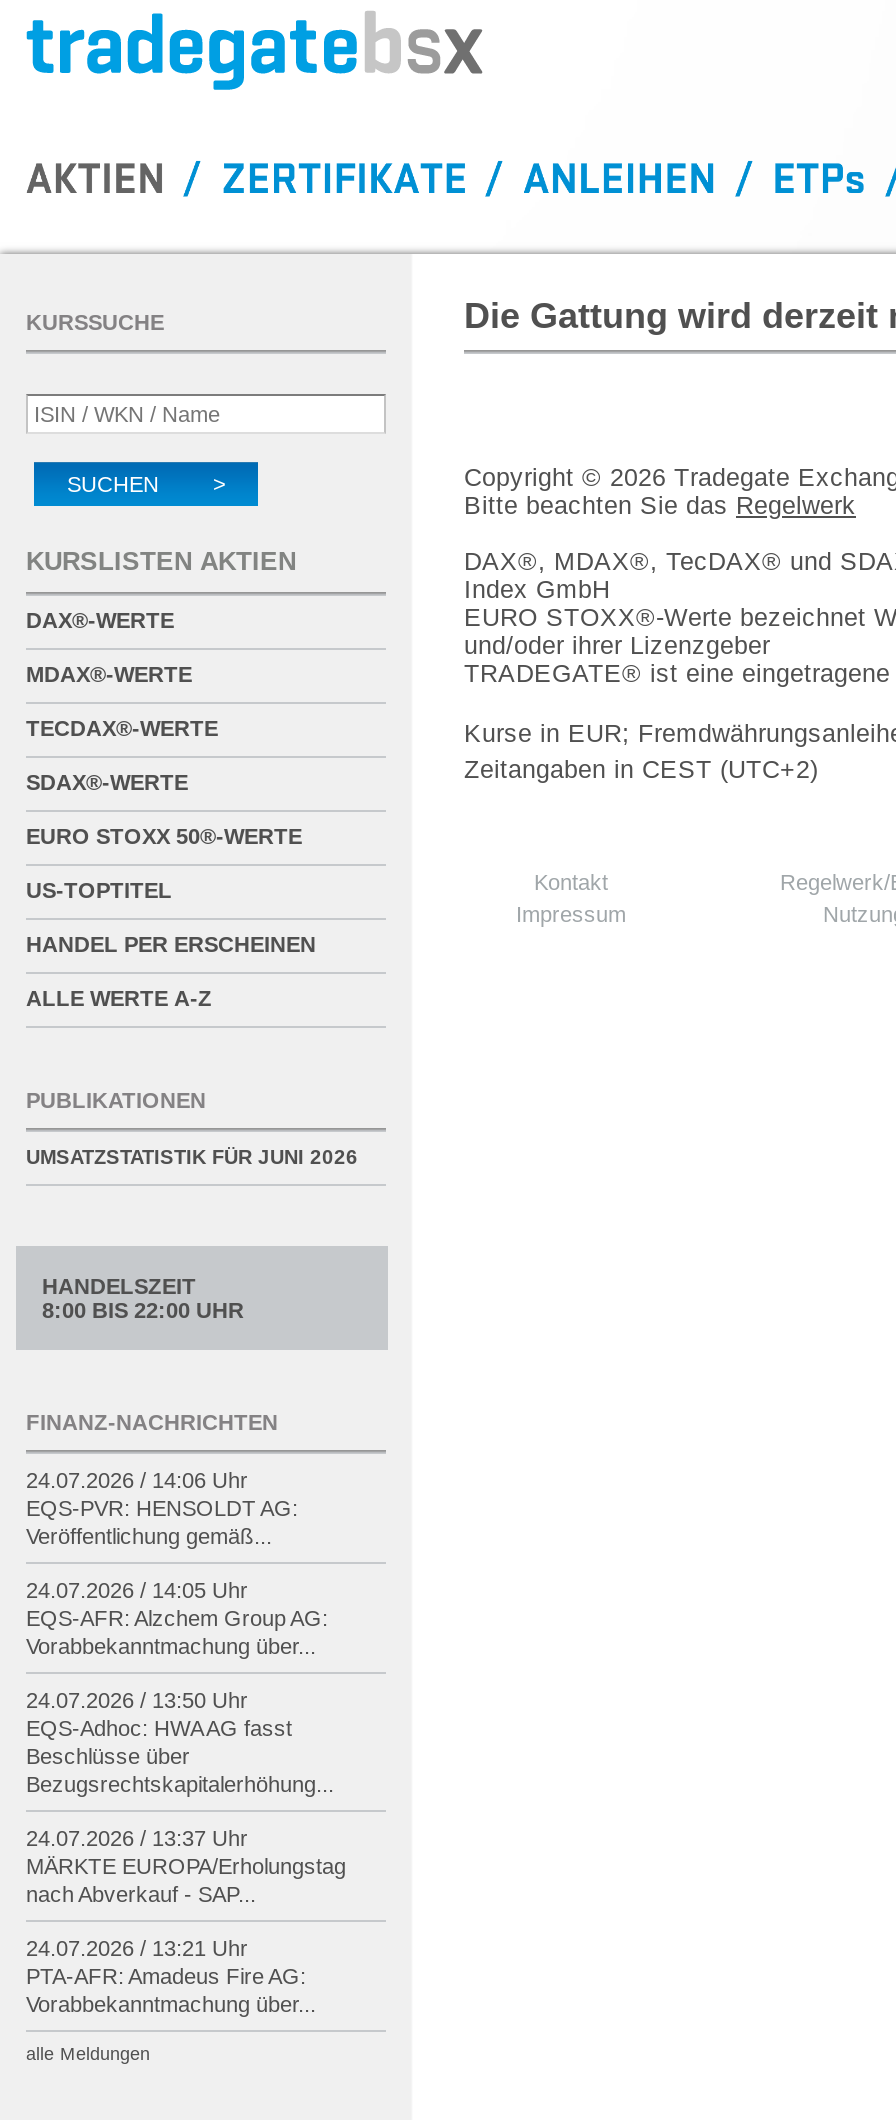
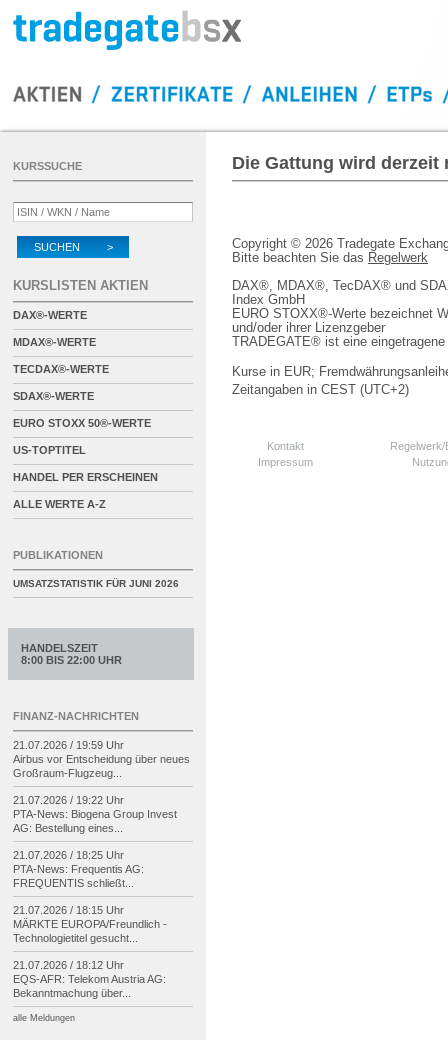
- 24.07.2026 / 14:06 Uhr
- EQS-PVR: HENSOLDT AG:
- Veröffentlichung gemäß...
+ 21.07.2026 / 19:59 Uhr
+ Airbus vor Entscheidung über neues
+ Großraum-Flugzeug...

- 24.07.2026 / 14:05 Uhr
- EQS-AFR: Alzchem Group AG:
- Vorabbekanntmachung über...
+ 21.07.2026 / 19:22 Uhr
+ PTA-News: Biogena Group Invest
+ AG: Bestellung eines...

- 24.07.2026 / 13:50 Uhr
- EQS-Adhoc: HWA AG fasst
- Beschlüsse über
- Bezugsrechtskapitalerhöhung...
+ 21.07.2026 / 18:25 Uhr
+ PTA-News: Frequentis AG:
+ FREQUENTIS schließt...

- 24.07.2026 / 13:37 Uhr
- MÄRKTE EUROPA/Erholungstag
- nach Abverkauf - SAP...
+ 21.07.2026 / 18:15 Uhr
+ MÄRKTE EUROPA/Freundlich -
+ Technologietitel gesucht...

- 24.07.2026 / 13:21 Uhr
- PTA-AFR: Amadeus Fire AG:
- Vorabbekanntmachung über...
+ 21.07.2026 / 18:12 Uhr
+ EQS-AFR: Telekom Austria AG:
+ Bekanntmachung über...
